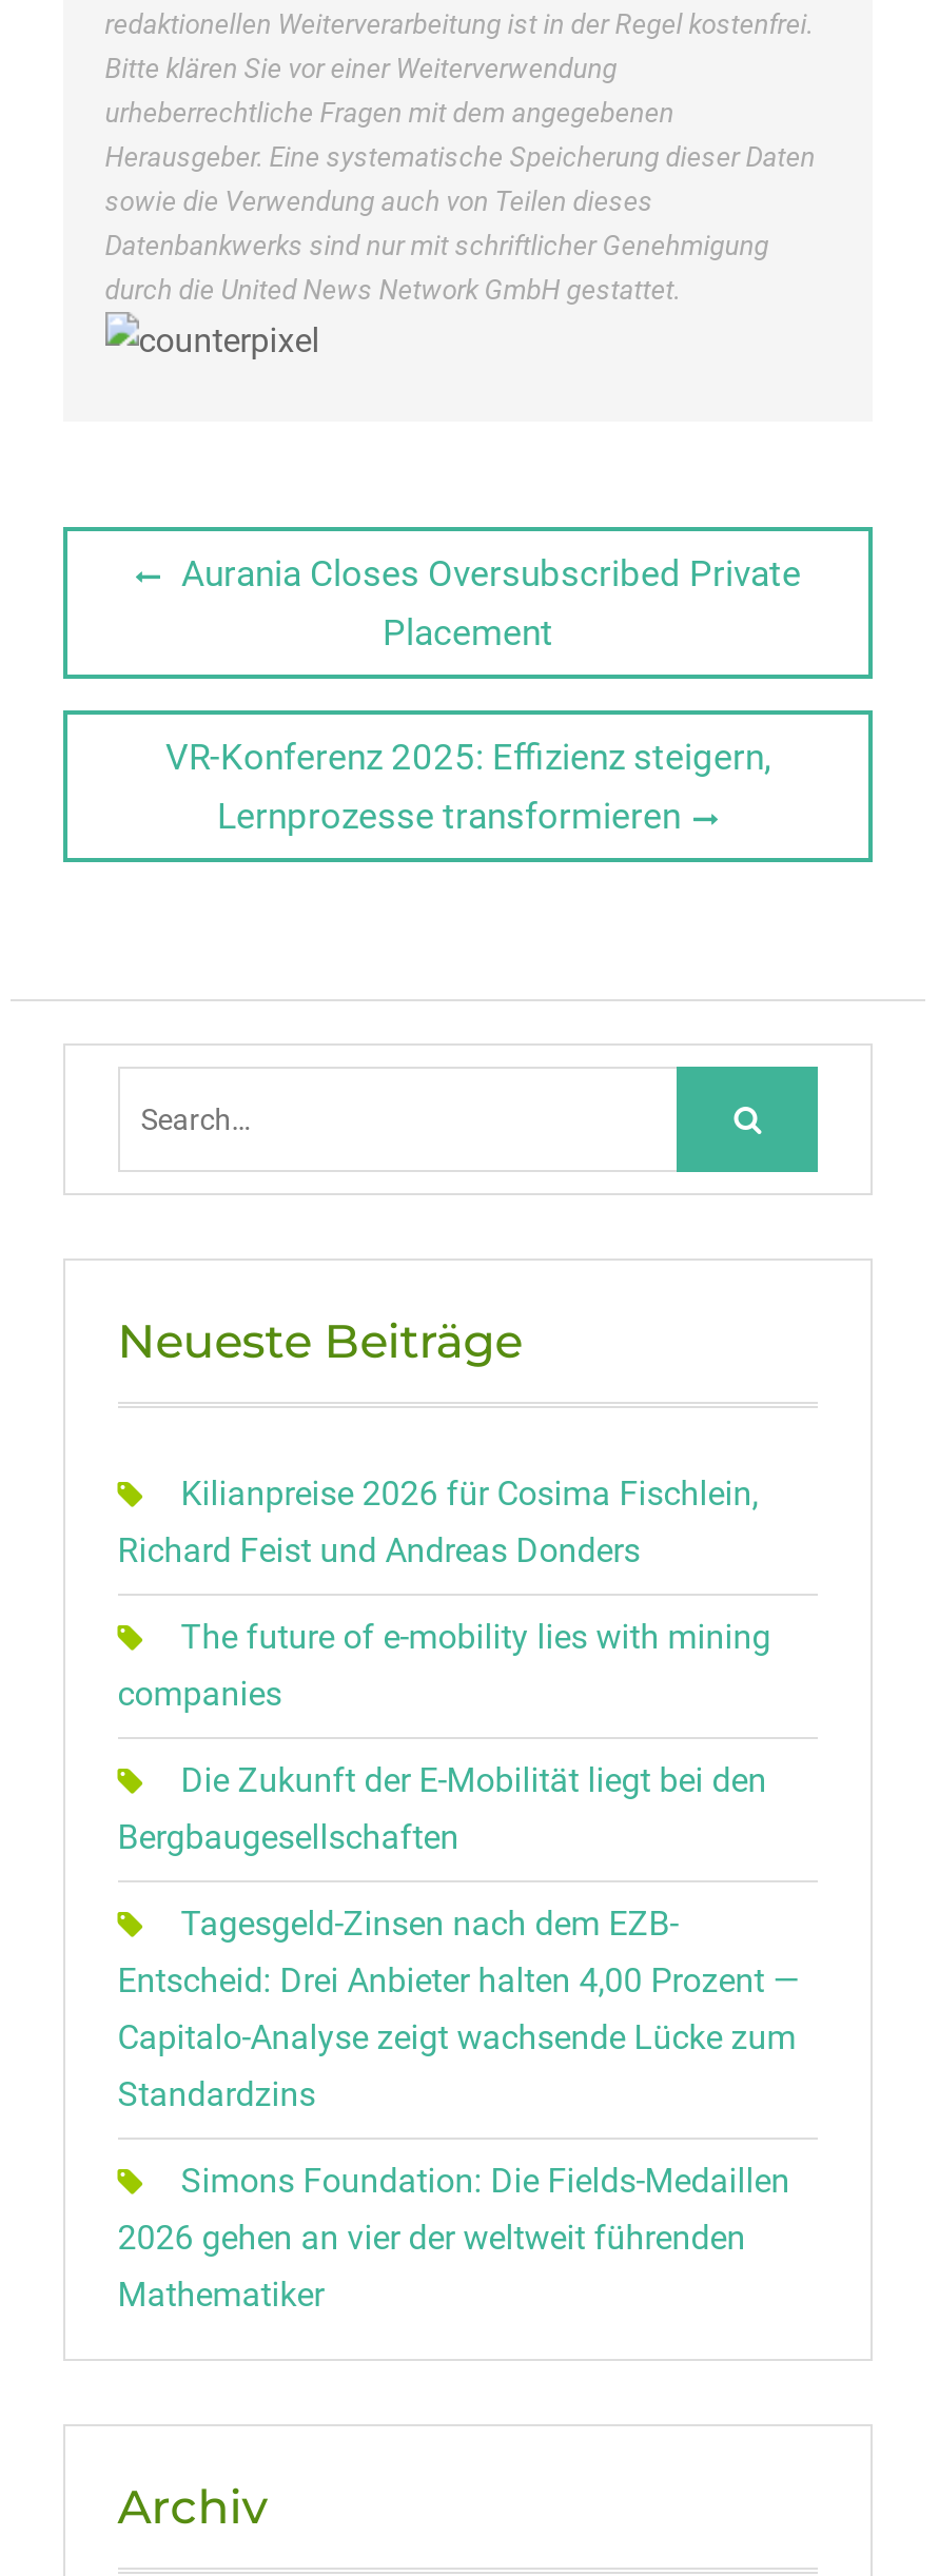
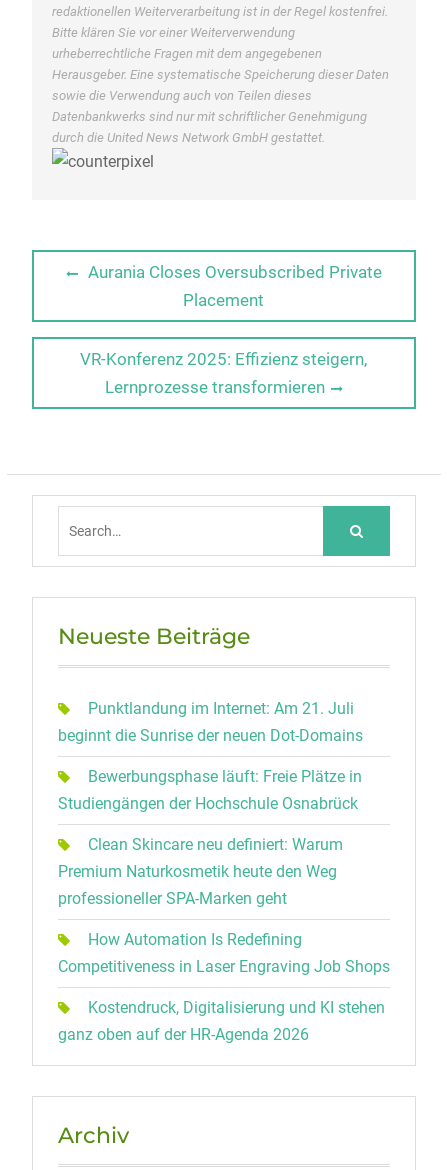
- Kilianpreise 2026 für Cosima Fischlein,
- Richard Feist und Andreas Donders
+ Punktlandung im Internet: Am 21. Juli
+ beginnt die Sunrise der neuen Dot-Domains

- The future of e-mobility lies with mining
- companies
+ Bewerbungsphase läuft: Freie Plätze in
+ Studiengängen der Hochschule Osnabrück

- Die Zukunft der E-Mobilität liegt bei den
- Bergbaugesellschaften
+ Clean Skincare neu definiert: Warum
+ Premium Naturkosmetik heute den Weg
+ professioneller SPA-Marken geht

- Tagesgeld-Zinsen nach dem EZB-
- Entscheid: Drei Anbieter halten 4,00 Prozent —
- Capitalo-Analyse zeigt wachsende Lücke zum
- Standardzins
+ How Automation Is Redefining
+ Competitiveness in Laser Engraving Job Shops

- Simons Foundation: Die Fields-Medaillen
- 2026 gehen an vier der weltweit führenden
- Mathematiker
+ Kostendruck, Digitalisierung und KI stehen
+ ganz oben auf der HR-Agenda 2026
